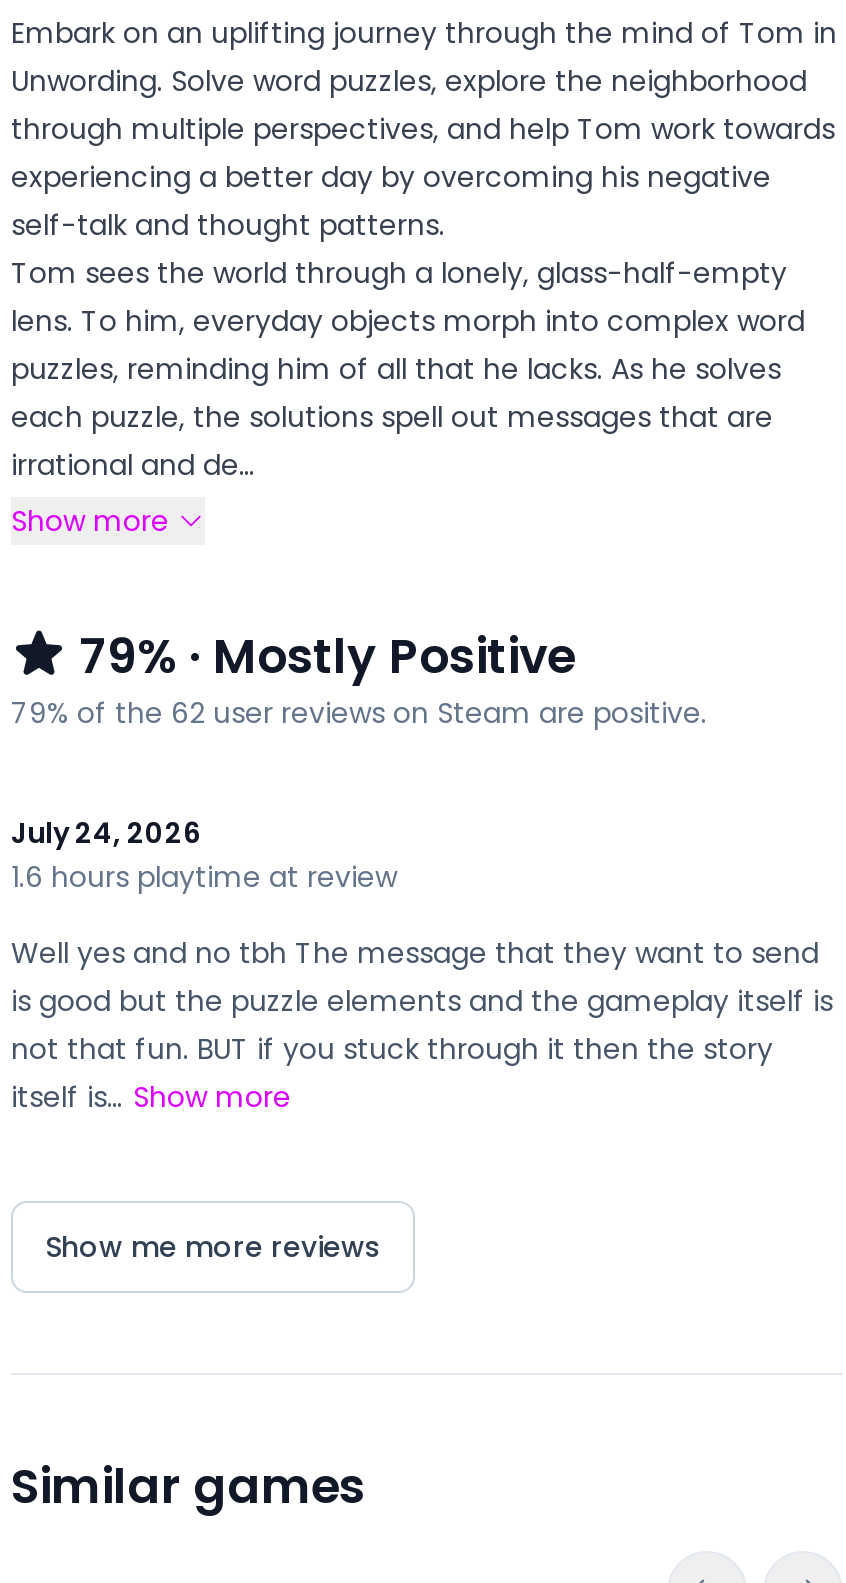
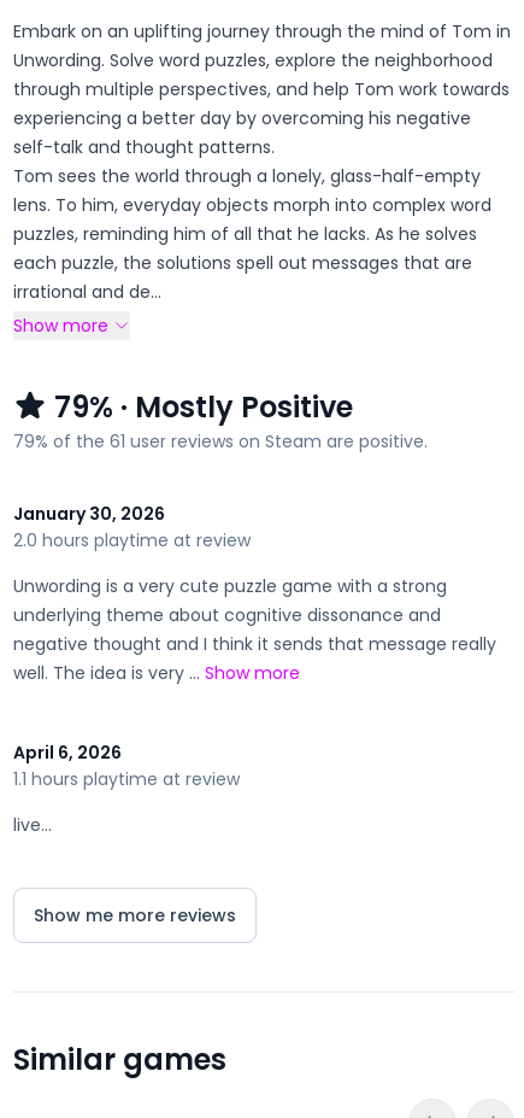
- 79% of the 62 user reviews on Steam are positive.
- July 24, 2026
- 1.6 hours playtime at review
- Well yes and no tbh The message that they want to send
- is good but the puzzle elements and the gameplay itself is
- not that fun. BUT if you stuck through it then the story
- itself is… Show more
+ 79% of the 61 user reviews on Steam are positive.
+ January 30, 2026
+ 2.0 hours playtime at review
+ Unwording is a very cute puzzle game with a strong
+ underlying theme about cognitive dissonance and
+ negative thought and I think it sends that message really
+ well. The idea is very … Show more
+ April 6, 2026
+ 1.1 hours playtime at review
+ live…
